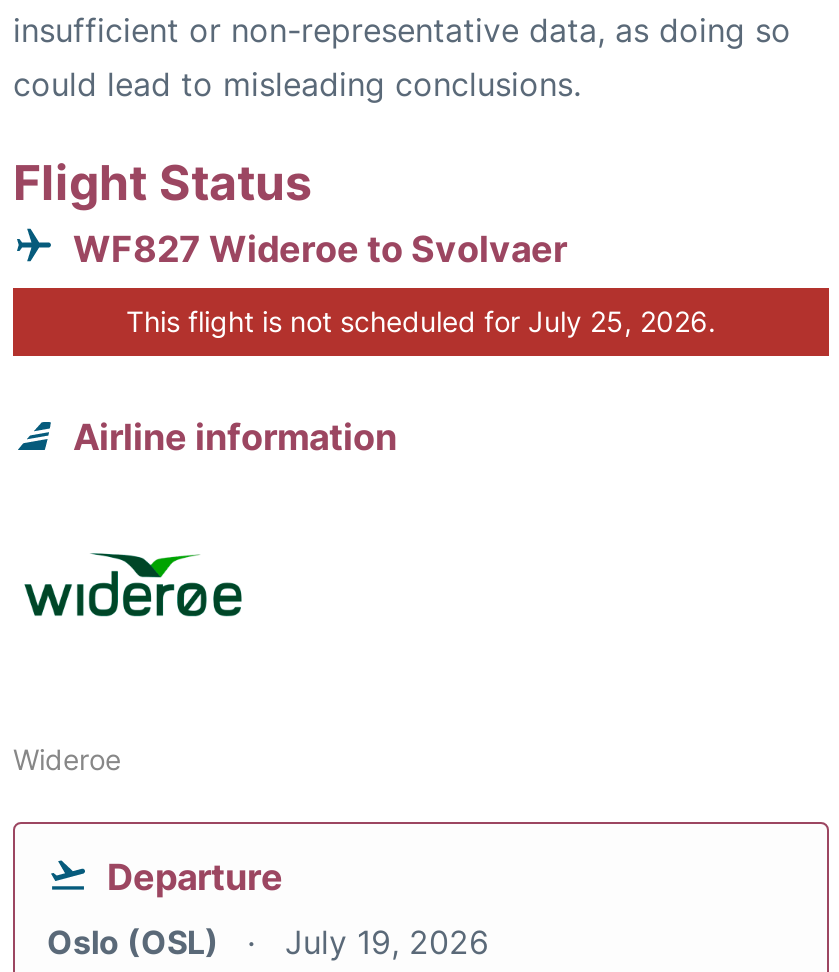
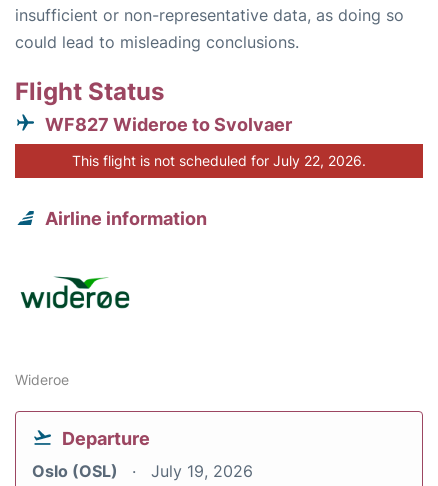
- This flight is not scheduled for July 25, 2026.
+ This flight is not scheduled for July 22, 2026.
